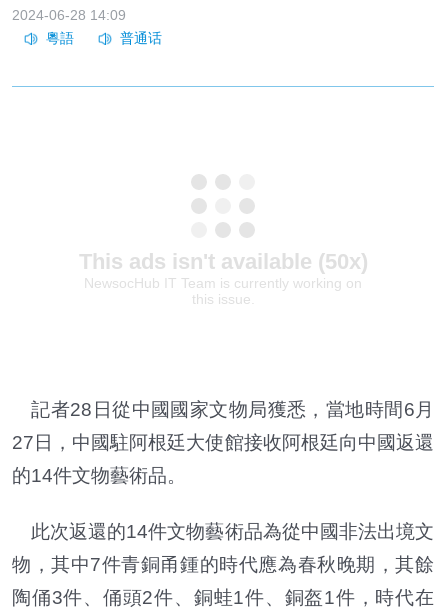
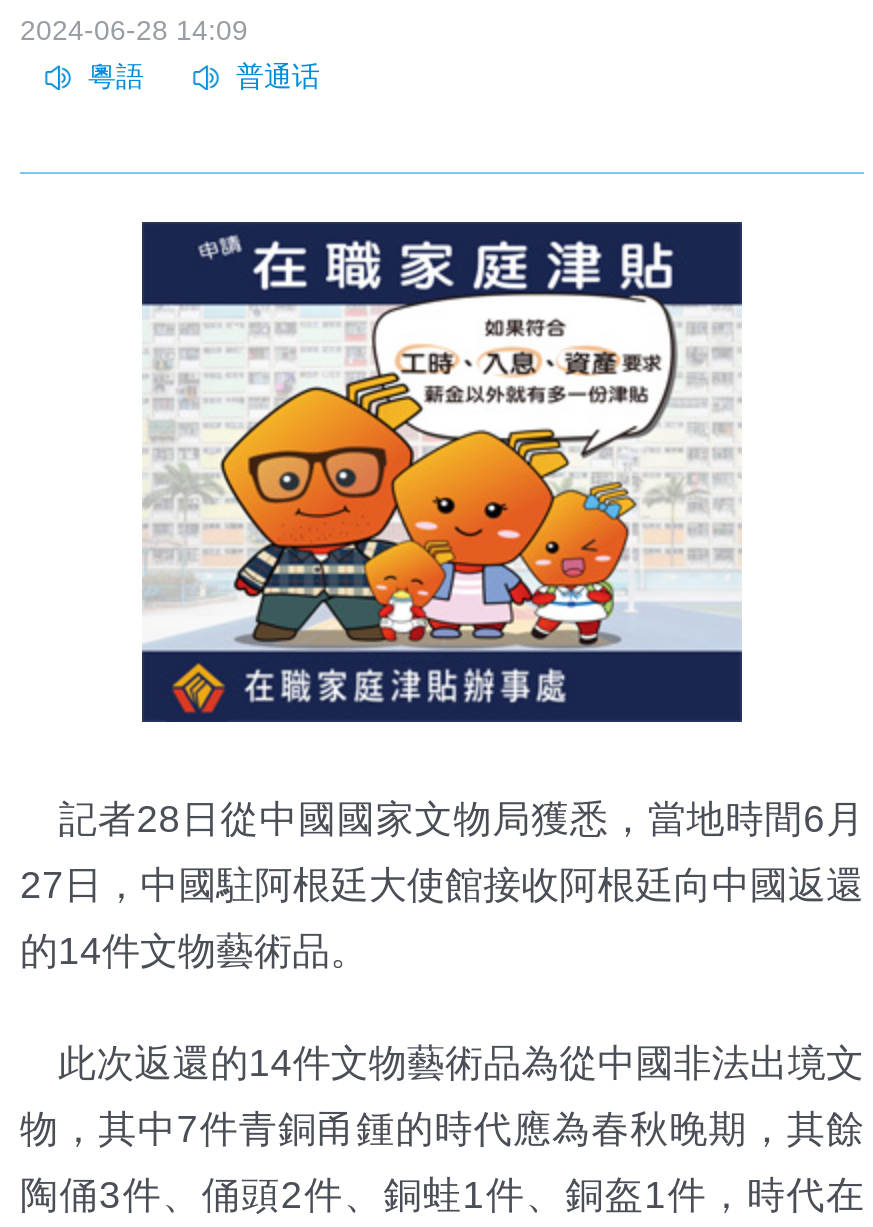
+ [image]
